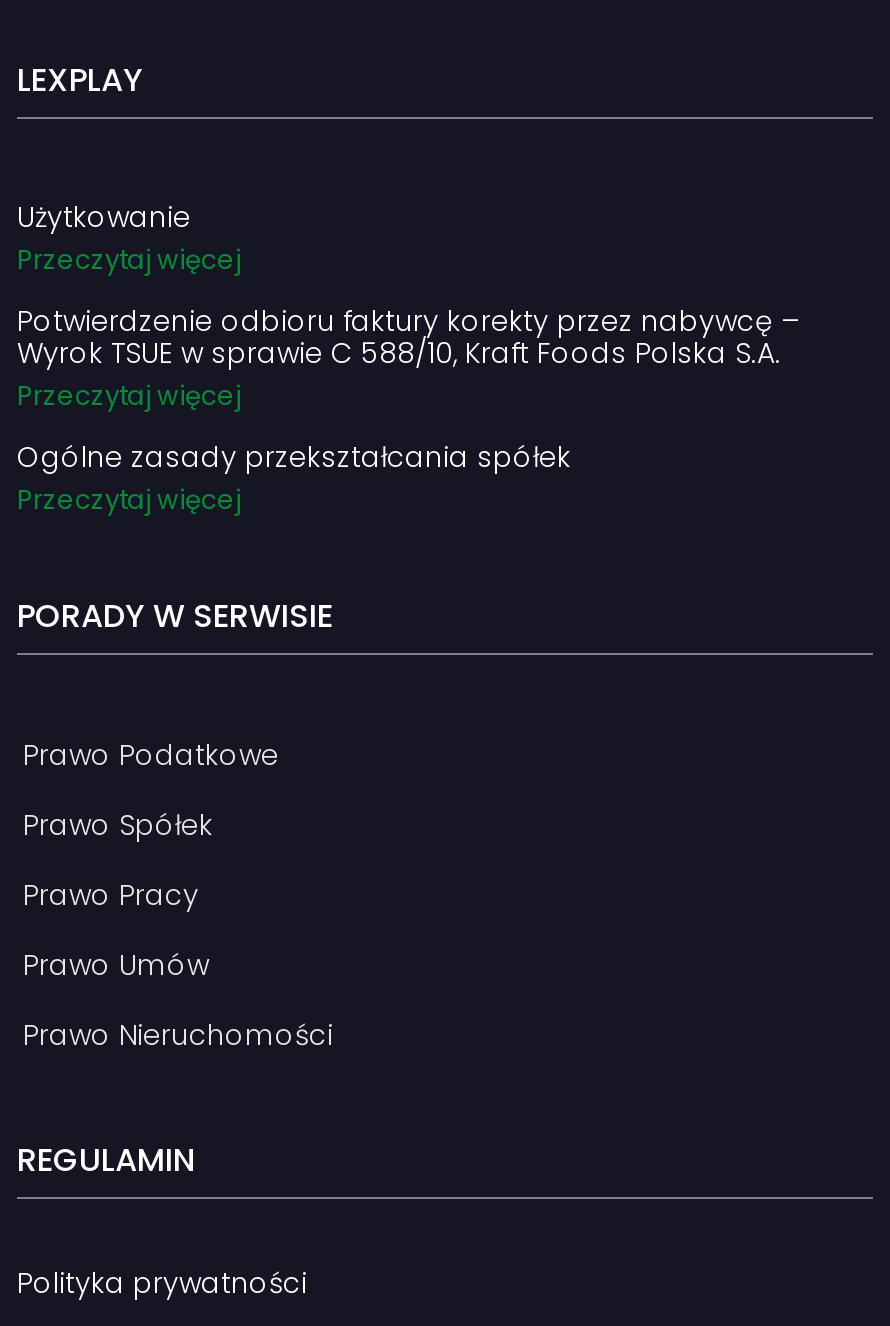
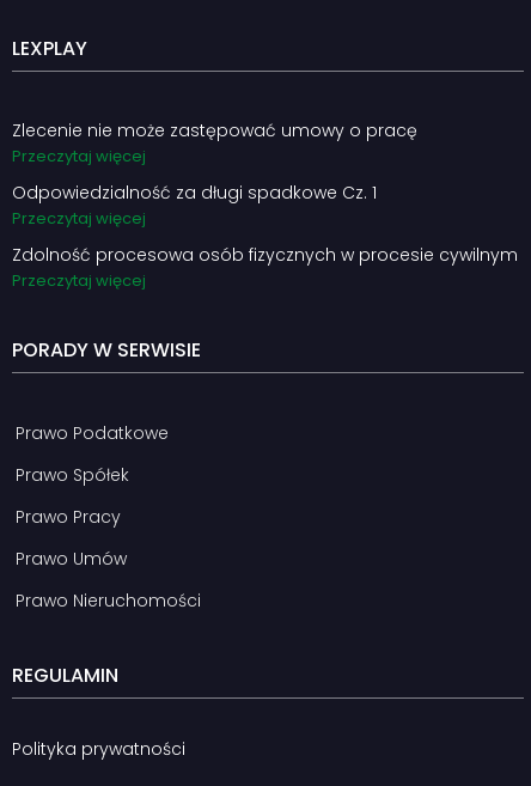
- Użytkowanie
+ Zlecenie nie może zastępować umowy o pracę

- Potwierdzenie odbioru faktury korekty przez nabywcę –
- Wyrok TSUE w sprawie C 588/10, Kraft Foods Polska S.A.
+ Odpowiedzialność za długi spadkowe Cz. 1

- Ogólne zasady przekształcania spółek
+ Zdolność procesowa osób fizycznych w procesie cywilnym
